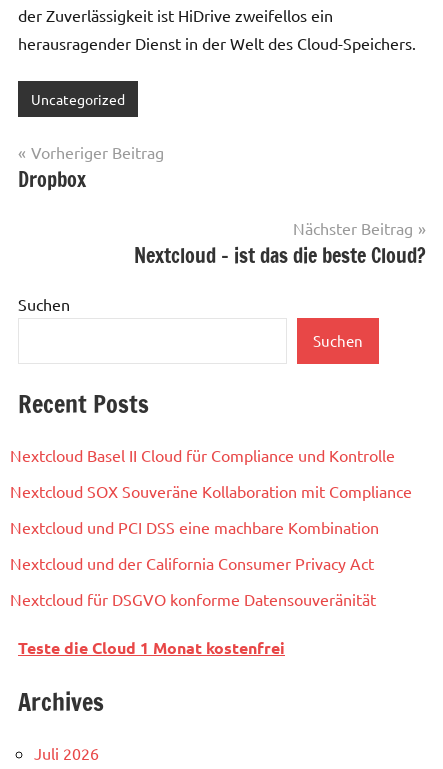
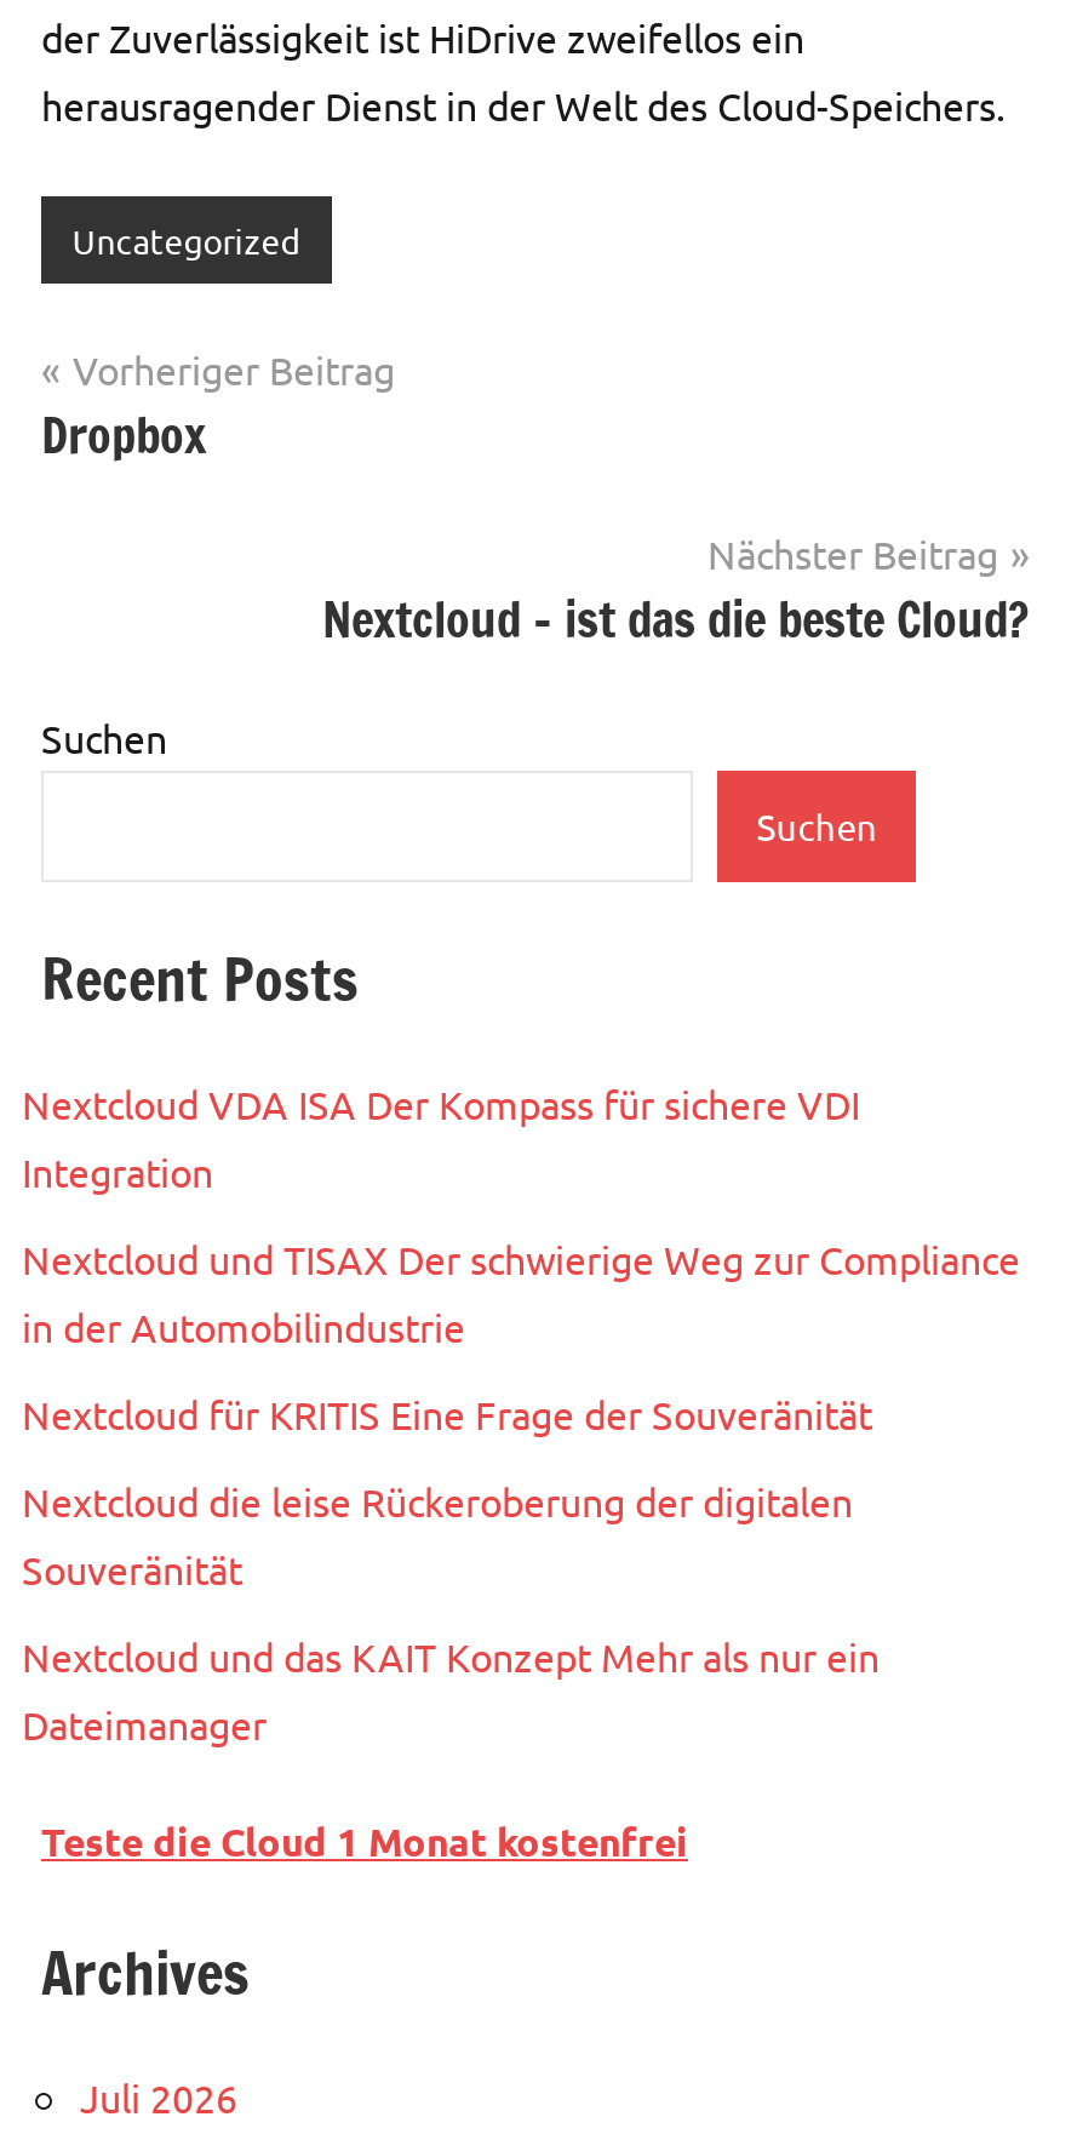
- Nextcloud Basel II Cloud für Compliance und Kontrolle
+ Nextcloud VDA ISA Der Kompass für sichere VDI
+ Integration

- Nextcloud SOX Souveräne Kollaboration mit Compliance
+ Nextcloud und TISAX Der schwierige Weg zur Compliance
+ in der Automobilindustrie

- Nextcloud und PCI DSS eine machbare Kombination
+ Nextcloud für KRITIS Eine Frage der Souveränität

- Nextcloud und der California Consumer Privacy Act
+ Nextcloud die leise Rückeroberung der digitalen
+ Souveränität

- Nextcloud für DSGVO konforme Datensouveränität
+ Nextcloud und das KAIT Konzept Mehr als nur ein
+ Dateimanager
